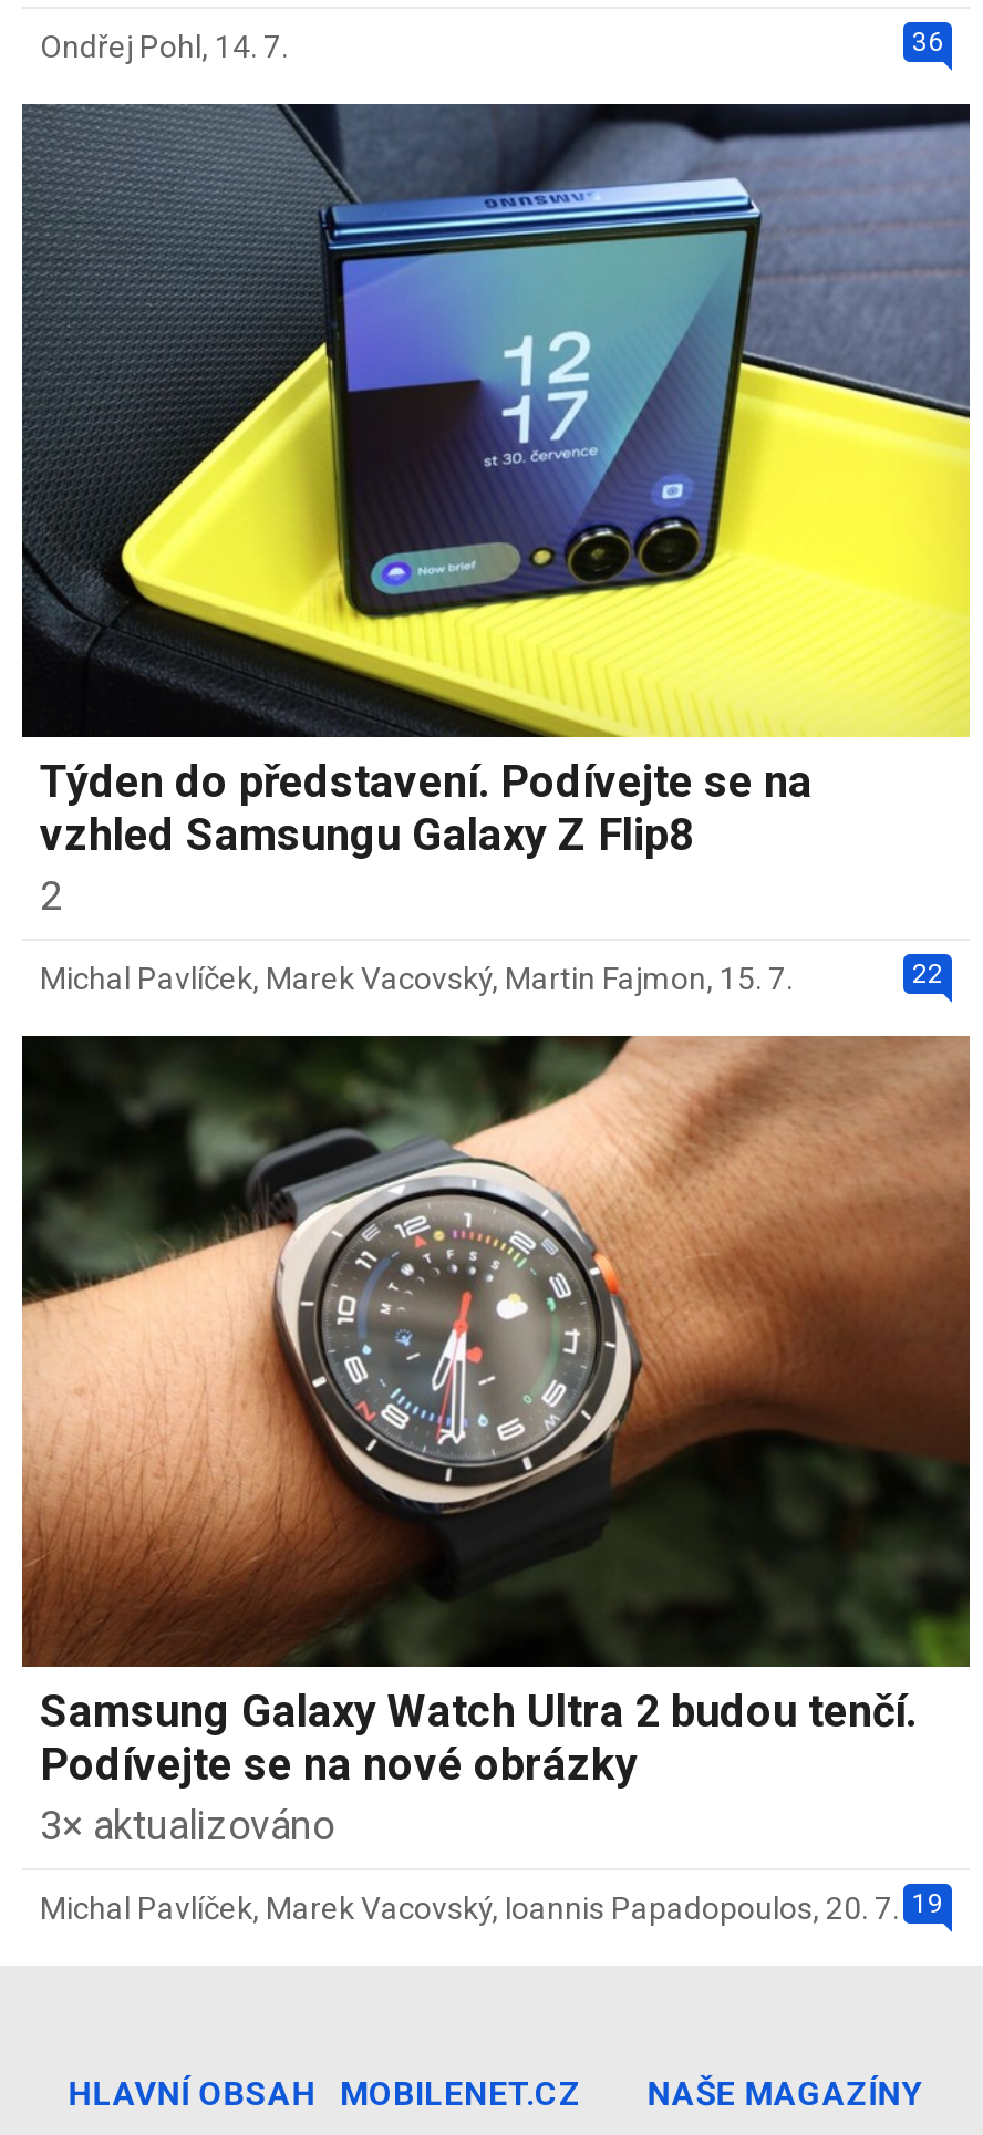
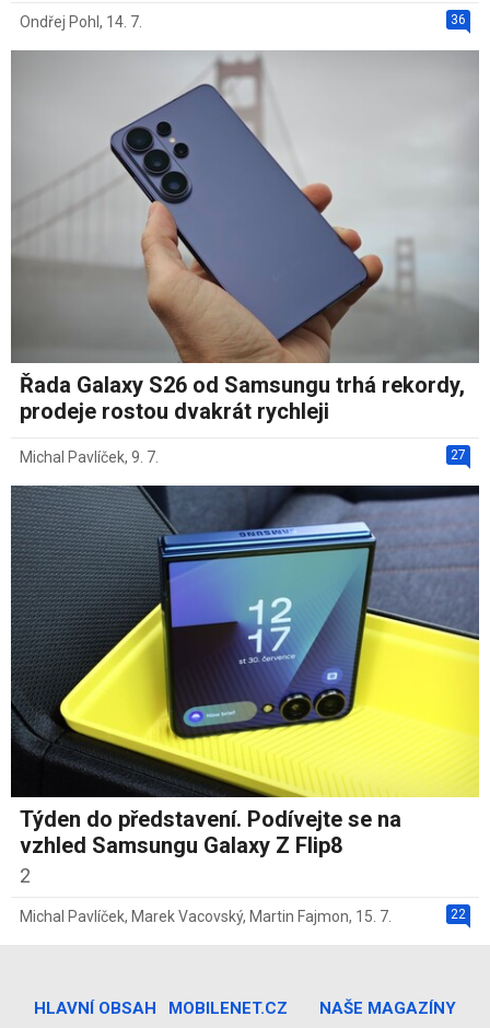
+ [image]
+ Řada Galaxy S26 od Samsungu trhá rekordy,
+ prodeje rostou dvakrát rychleji
+ 27
+ Michal Pavlíček, 9. 7.

moved down: [image] | Týden do představení. Podívejte se na | vzhled Samsungu Galaxy Z Flip8 | 2 | 22 | Michal Pavlíček, Marek Vacovský, Martin Fajmon, 15. 7.

- [image]
- Samsung Galaxy Watch Ultra 2 budou tenčí.
- Podívejte se na nové obrázky
- 3× aktualizováno
- 19
- Michal Pavlíček, Marek Vacovský, Ioannis Papadopoulos, 20. 7.
